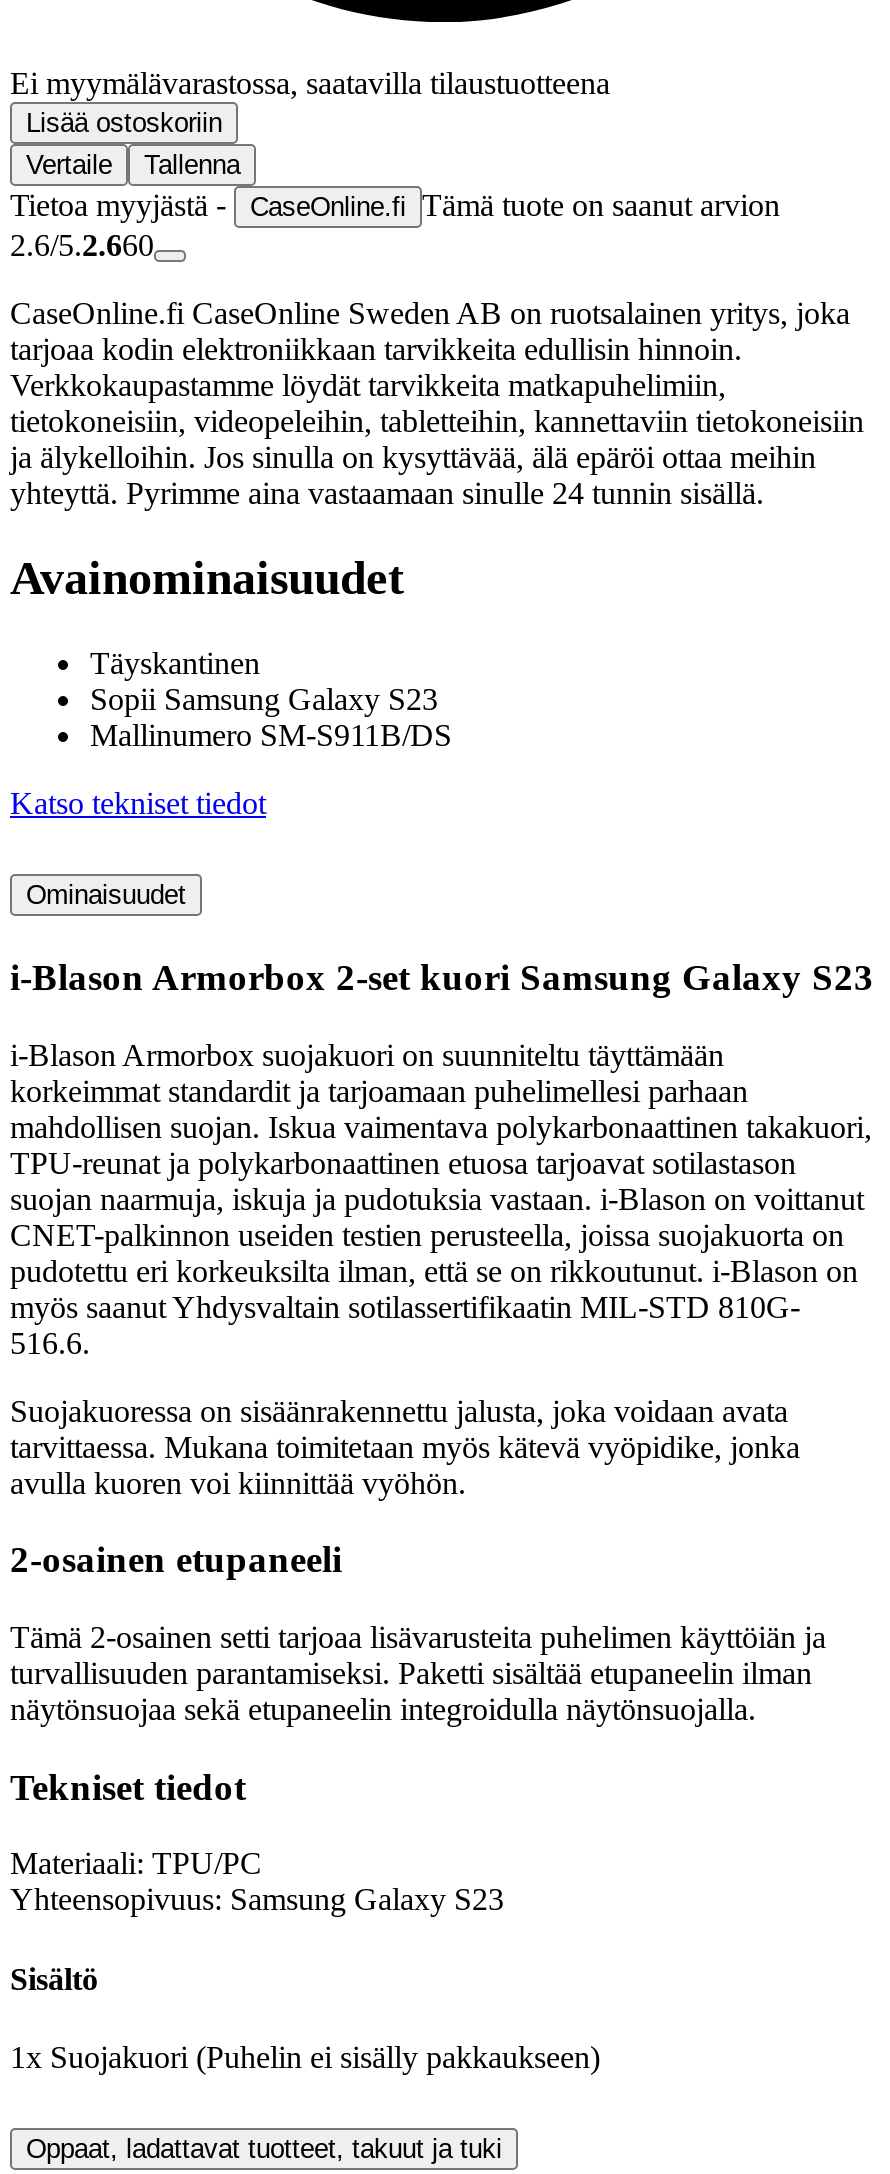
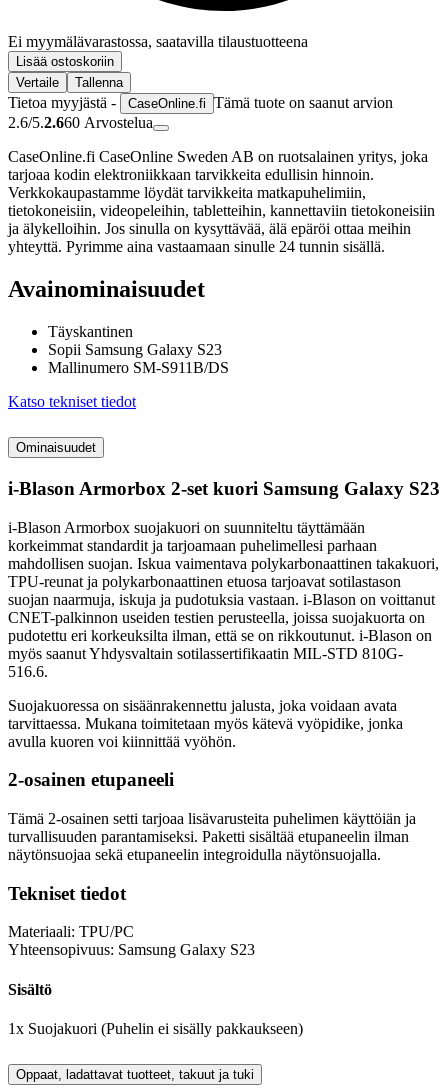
- 2.6/5.2.660
+ 2.6/5.2.660 Arvostelua
